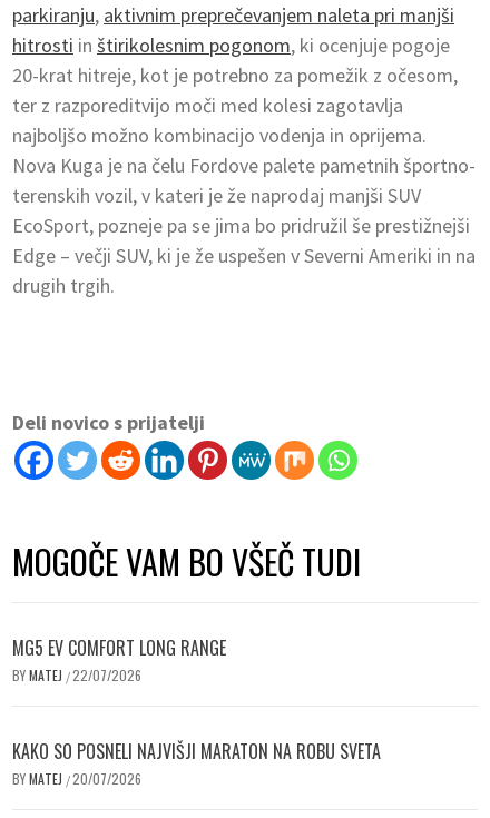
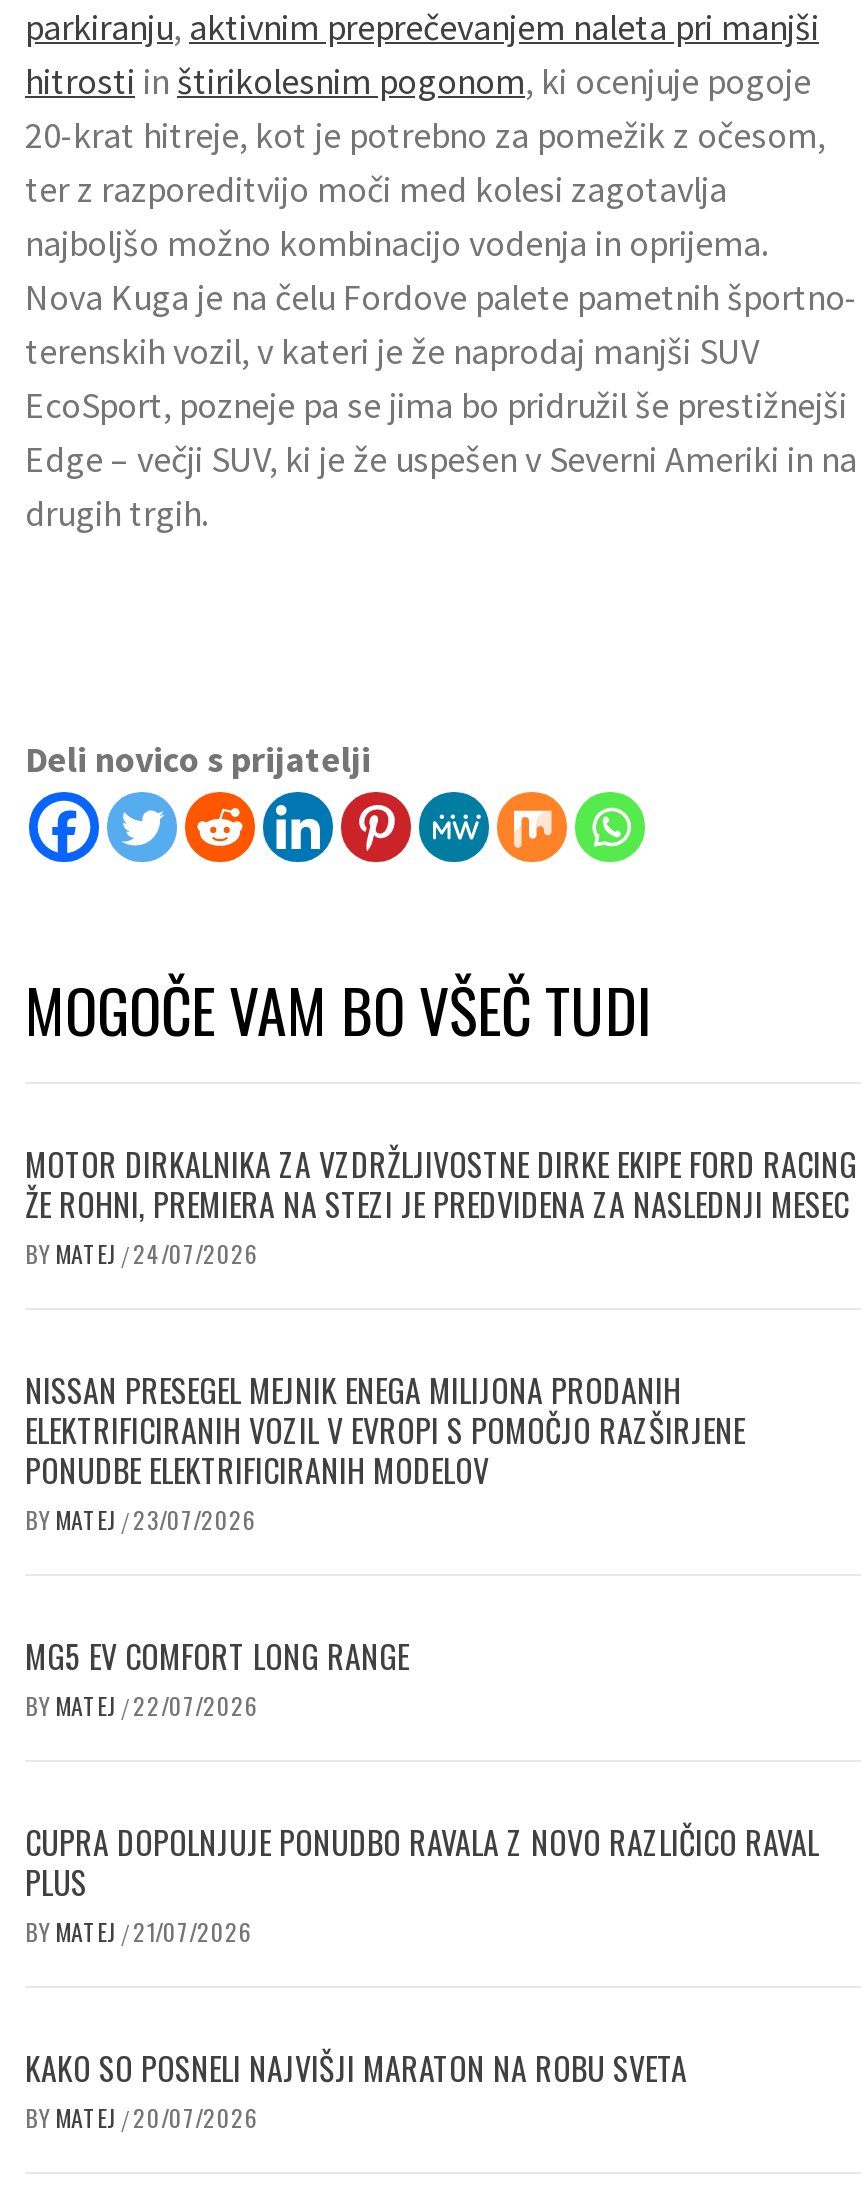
+ MOTOR DIRKALNIKA ZA VZDRŽLJIVOSTNE DIRKE EKIPE FORD RACING
+ ŽE ROHNI, PREMIERA NA STEZI JE PREDVIDENA ZA NASLEDNJI MESEC
+ BY MATEJ / 24/07/2026
+ NISSAN PRESEGEL MEJNIK ENEGA MILIJONA PRODANIH
+ ELEKTRIFICIRANIH VOZIL V EVROPI S POMOČJO RAZŠIRJENE
+ PONUDBE ELEKTRIFICIRANIH MODELOV
+ BY MATEJ / 23/07/2026

+ CUPRA DOPOLNJUJE PONUDBO RAVALA Z NOVO RAZLIČICO RAVAL
+ PLUS
+ BY MATEJ / 21/07/2026
